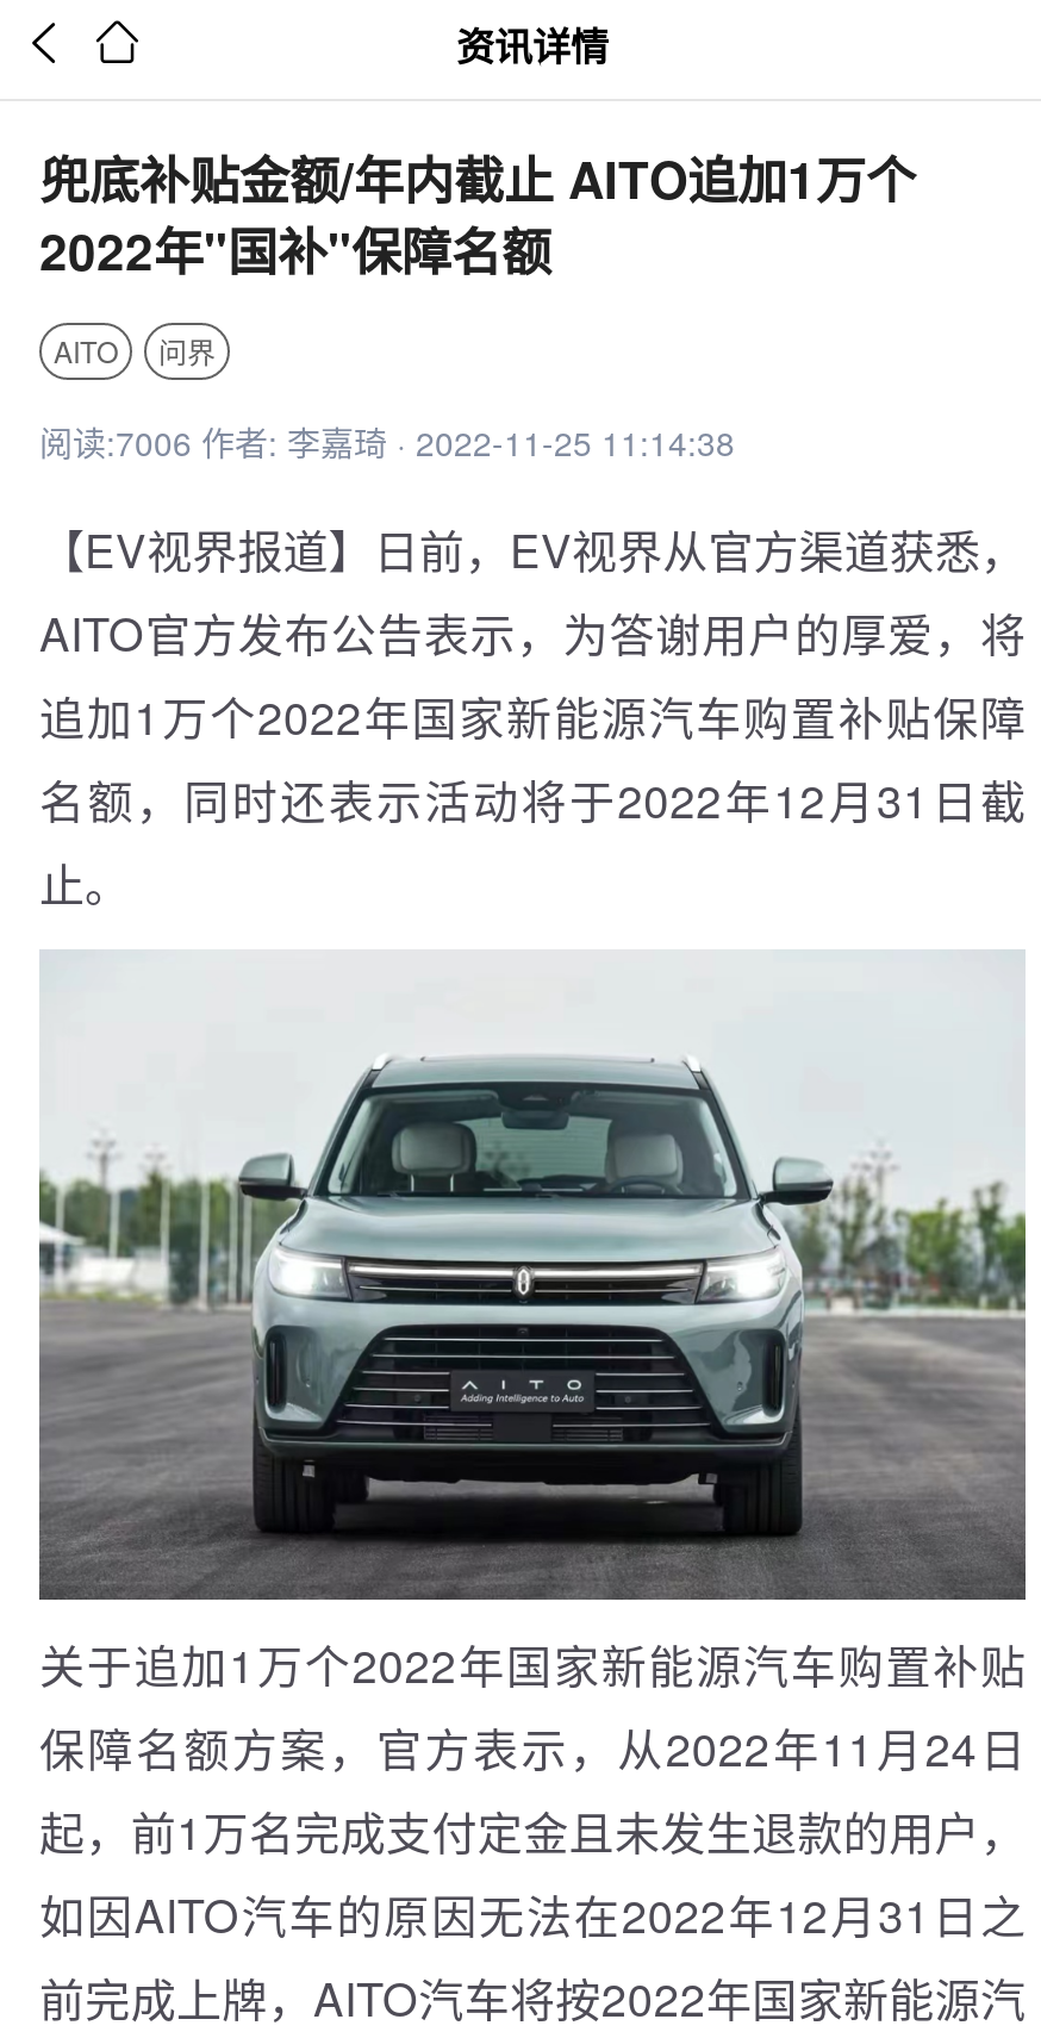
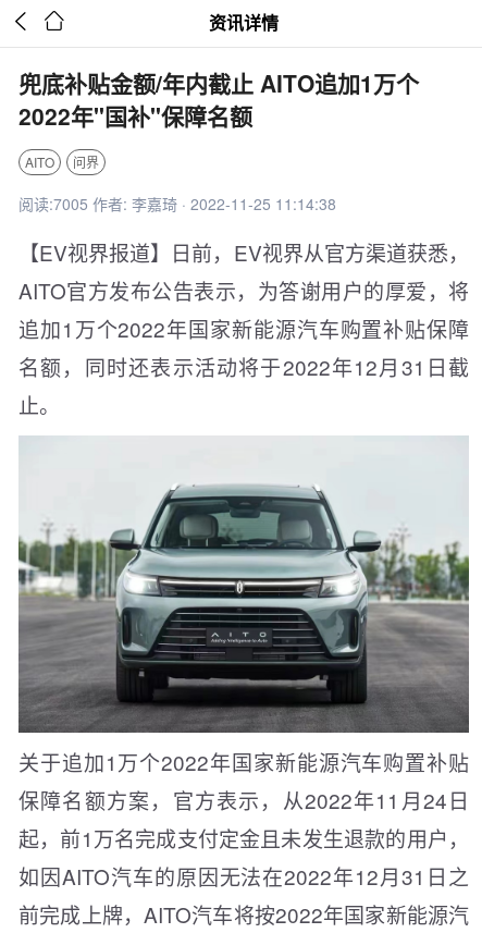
- 阅读:7006 作者: 李嘉琦 · 2022-11-25 11:14:38
+ 阅读:7005 作者: 李嘉琦 · 2022-11-25 11:14:38
